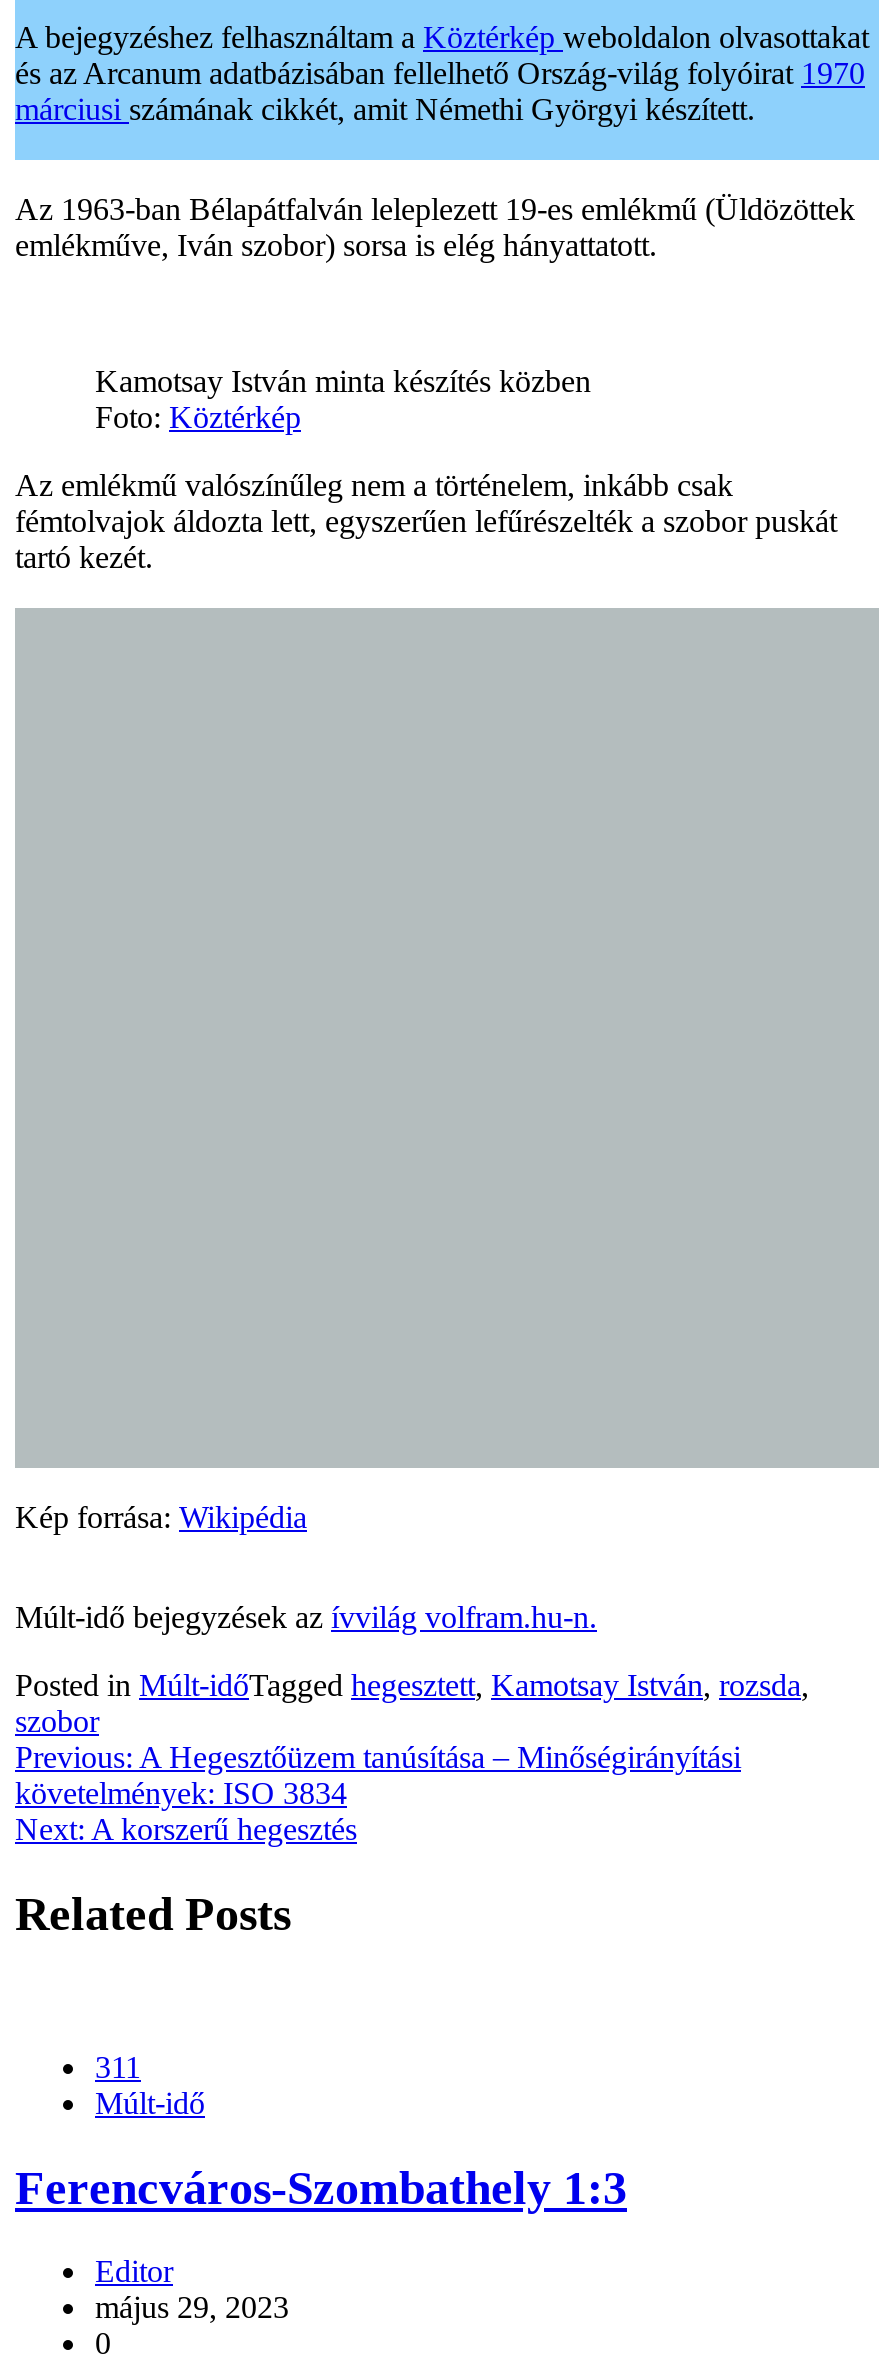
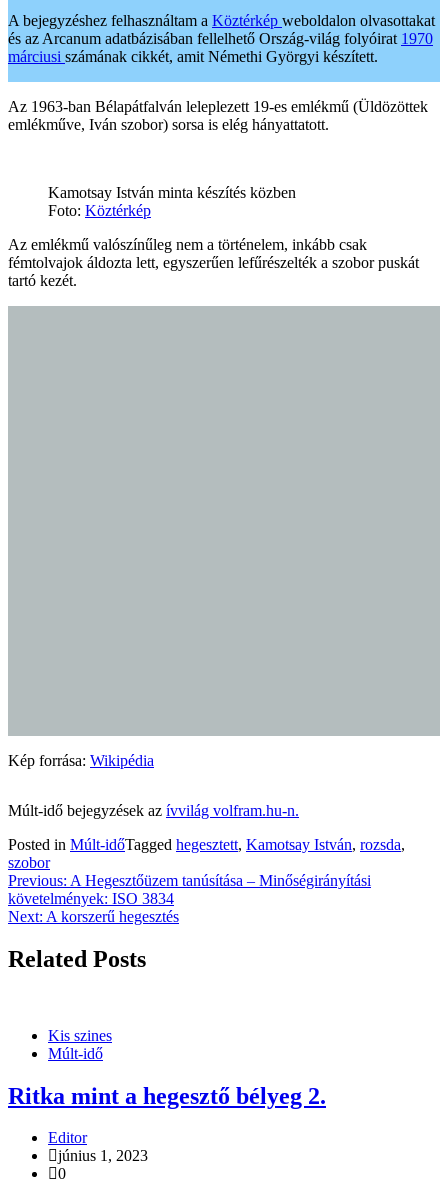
- 311
+ Kis szines

- Ferencváros-Szombathely 1:3
+ Ritka mint a hegesztő bélyeg 2.

- május 29, 2023
+ június 1, 2023
